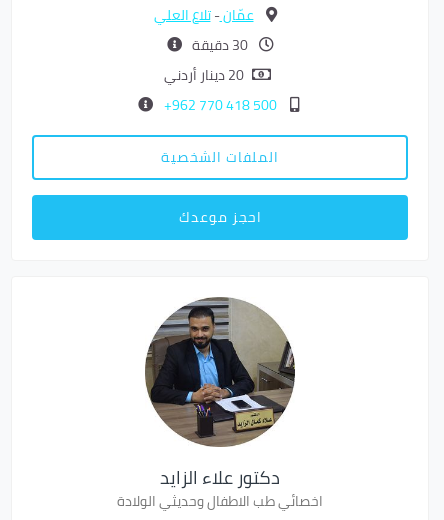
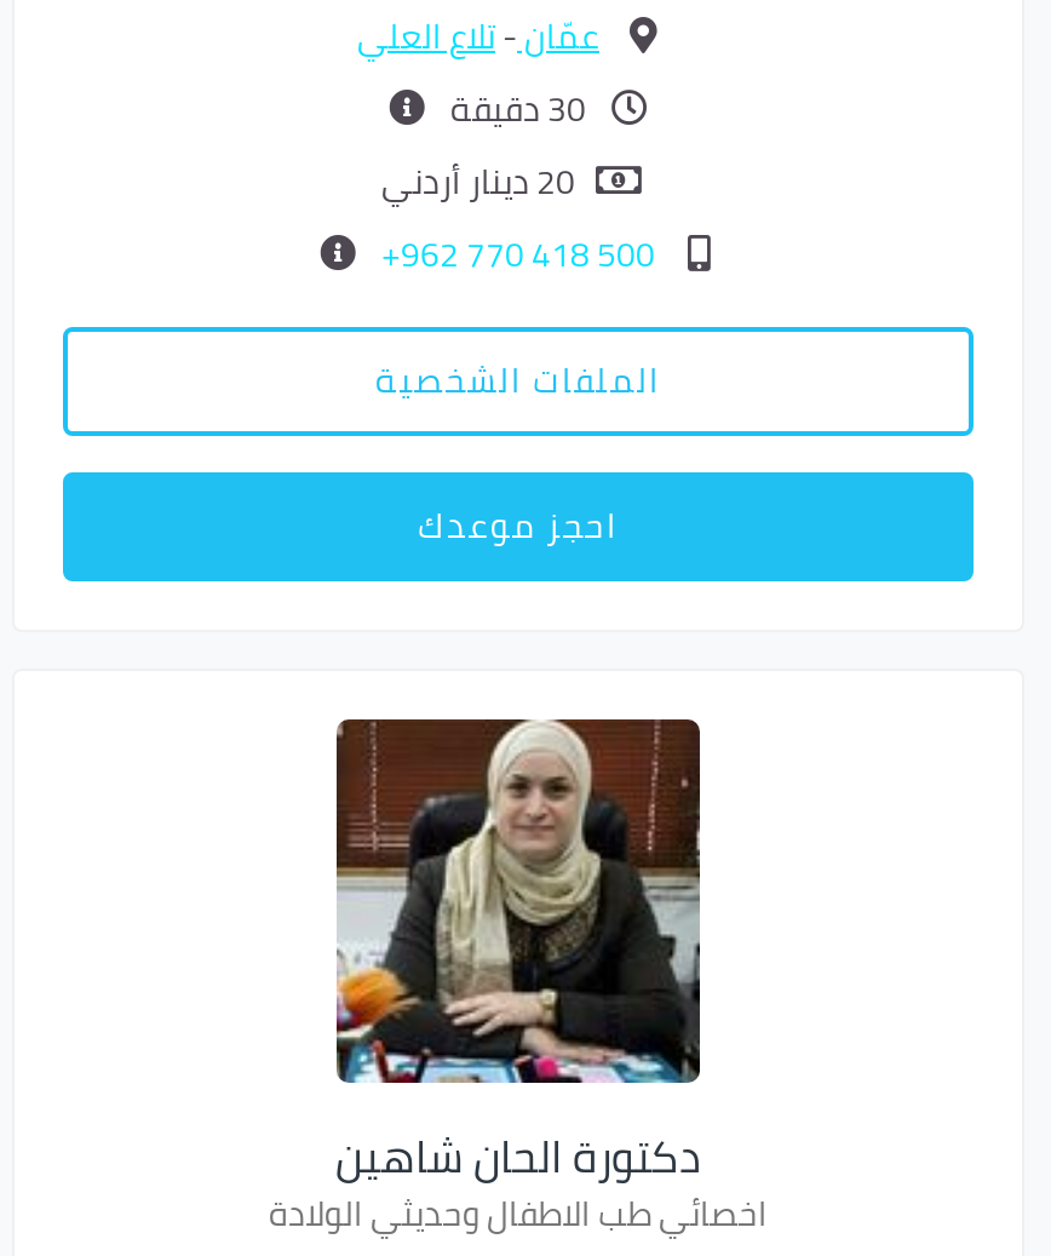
- [image]
- دكتور علاء الزايد
+ [image]
+ دكتورة الحان شاهين
